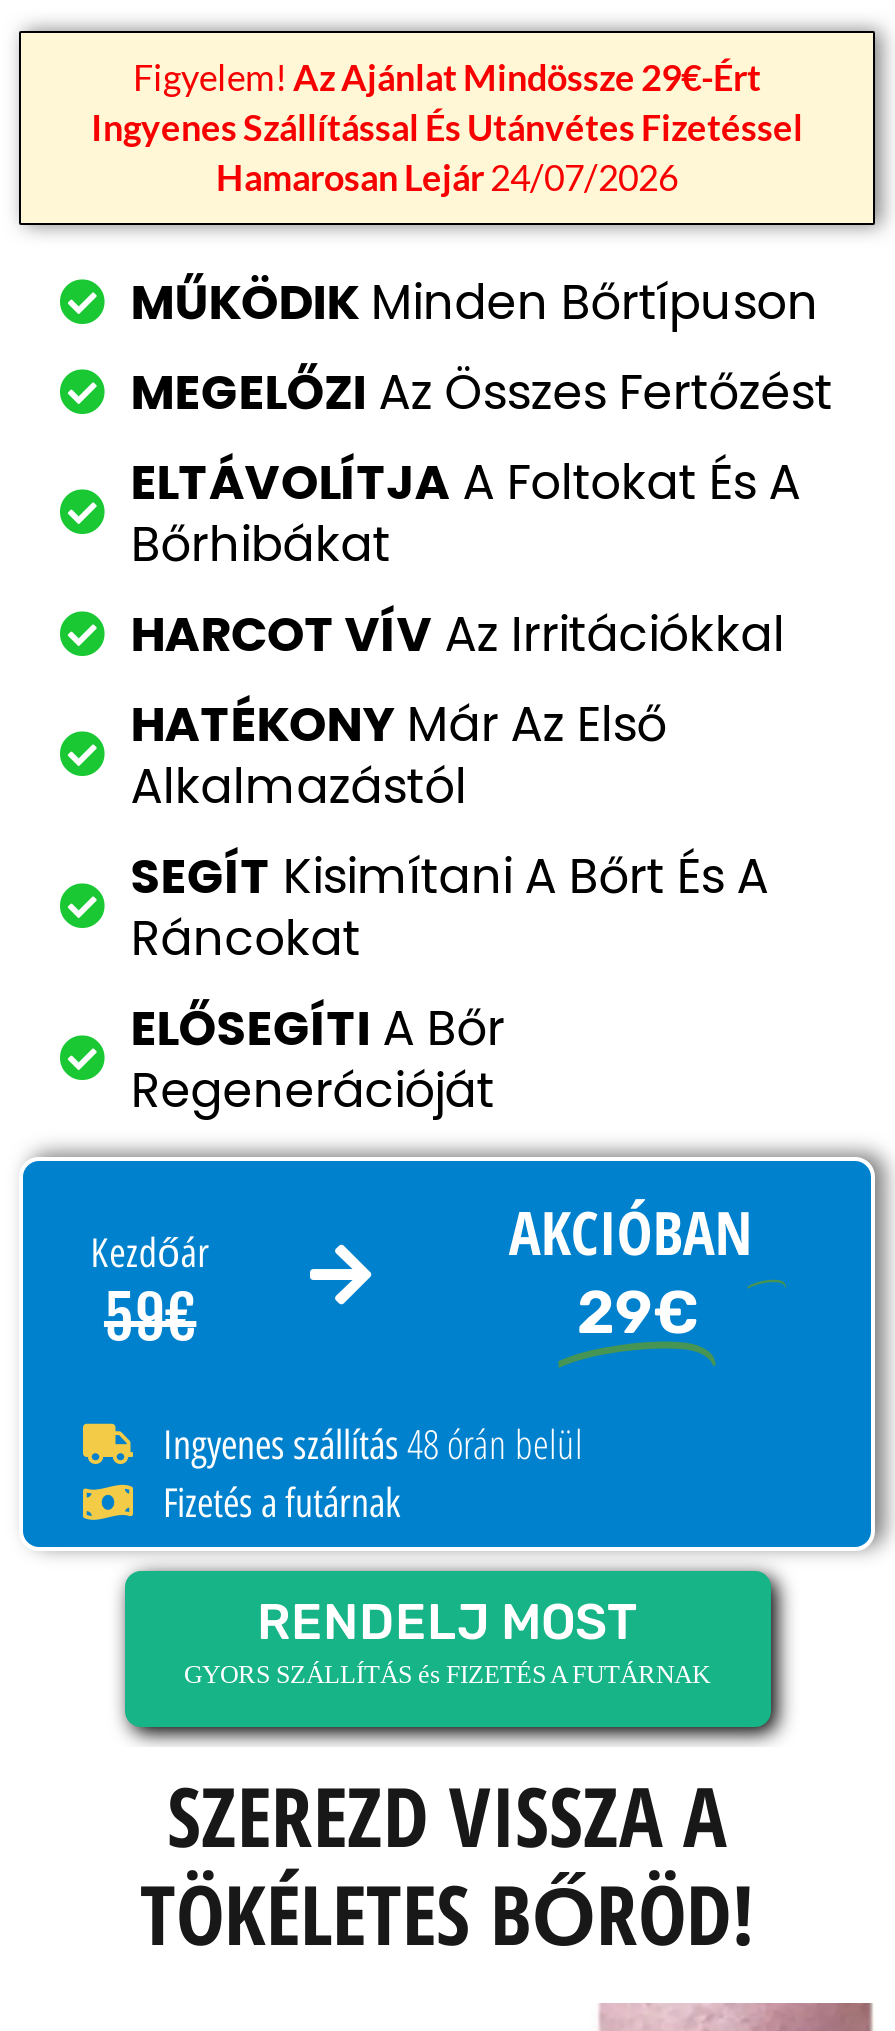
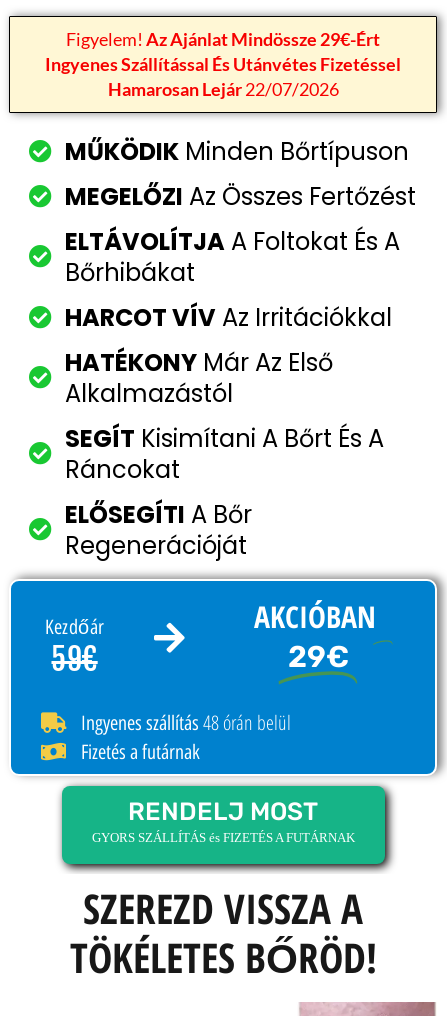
- Hamarosan Lejár 24/07/2026
+ Hamarosan Lejár 22/07/2026
